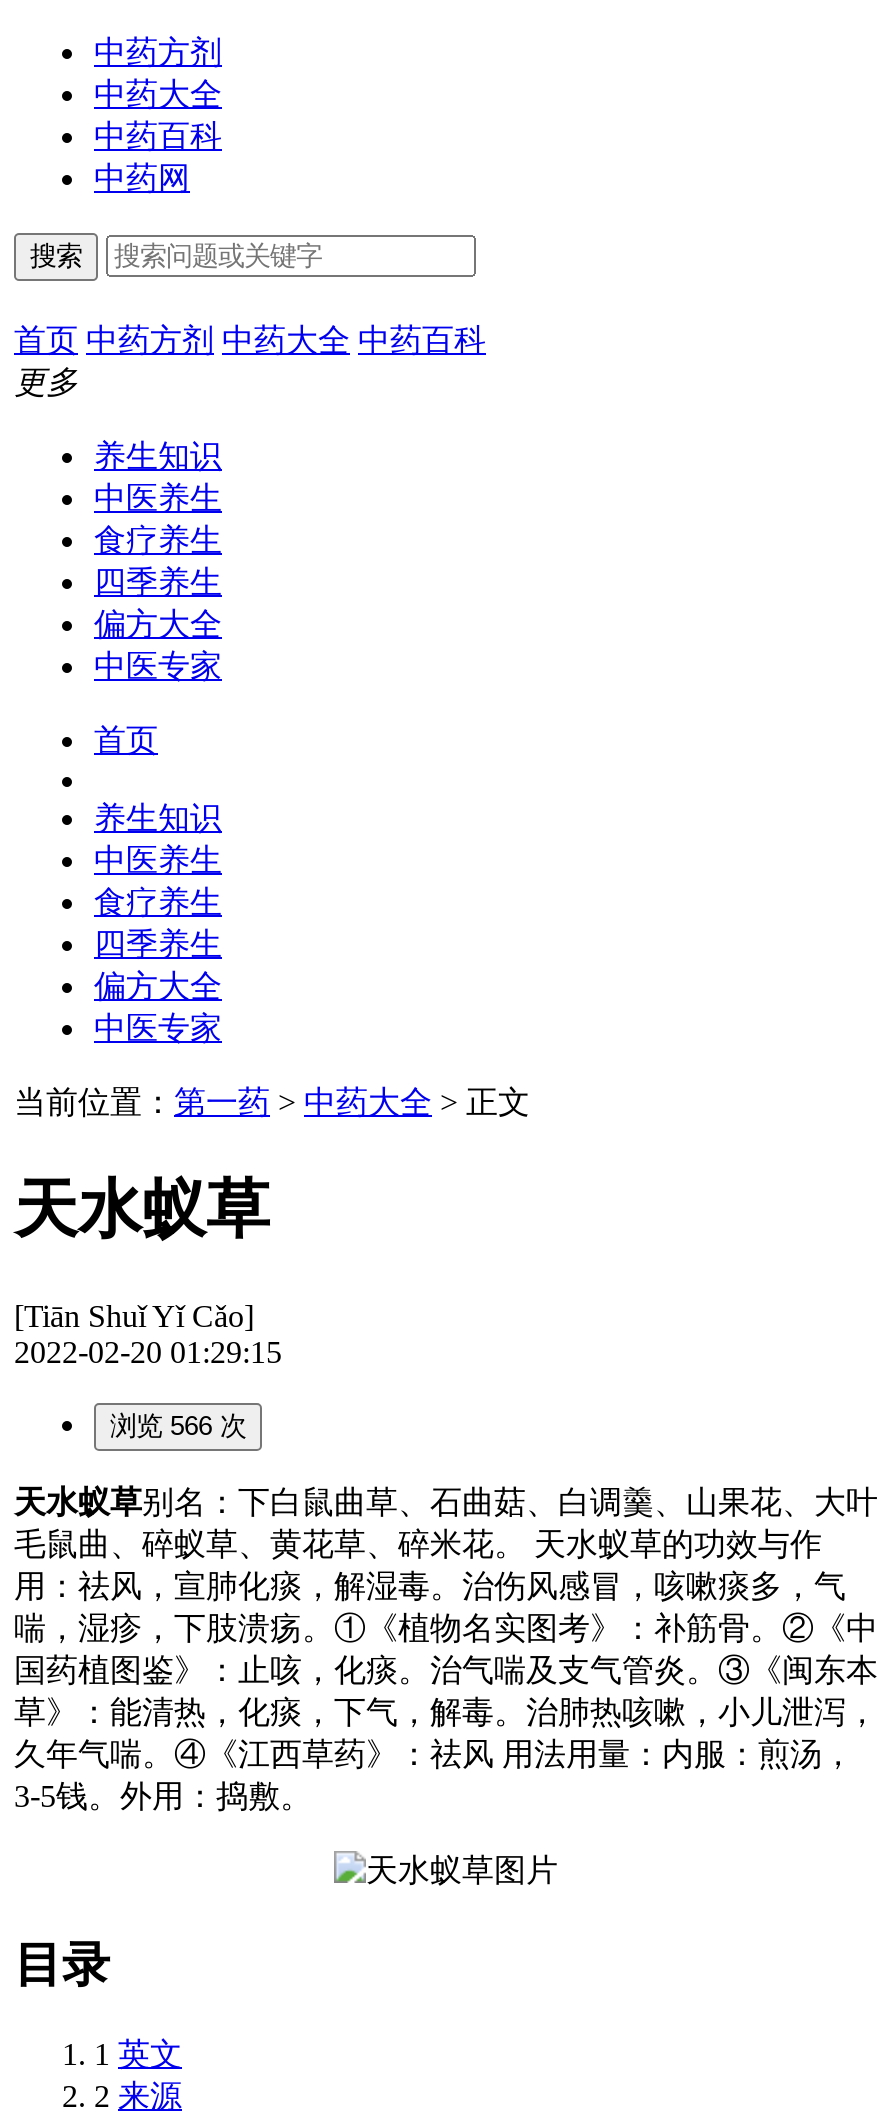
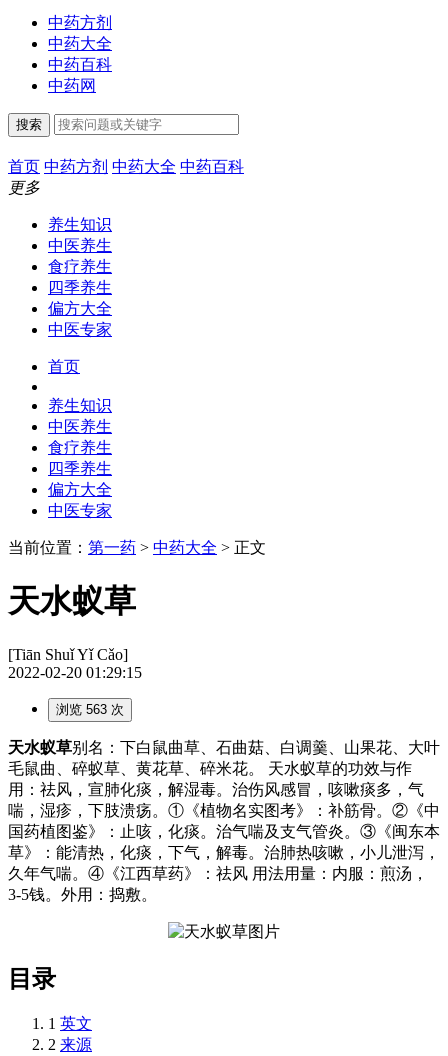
- 浏览 566 次
+ 浏览 563 次
